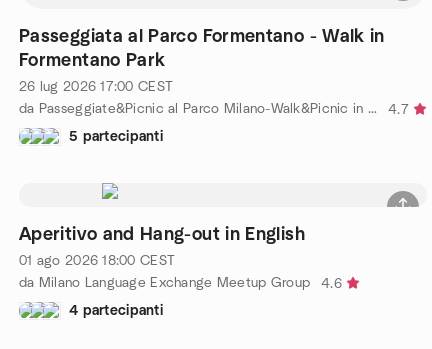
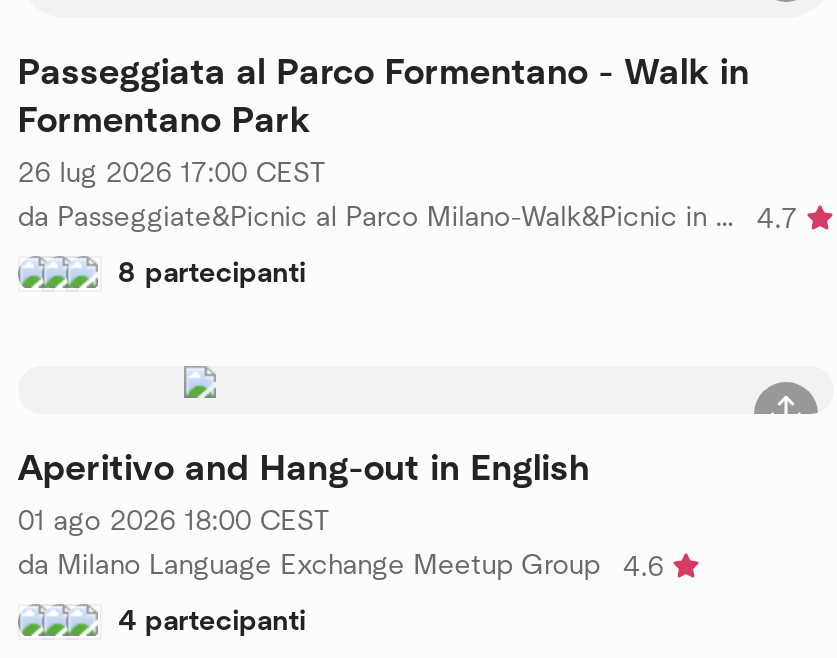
- 5 partecipanti
+ 8 partecipanti
